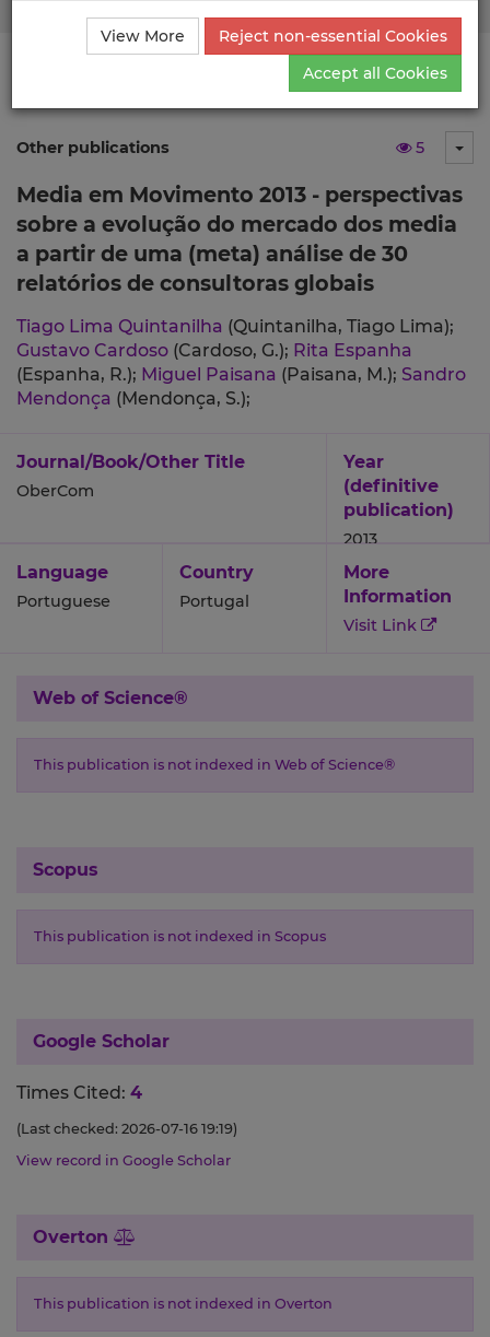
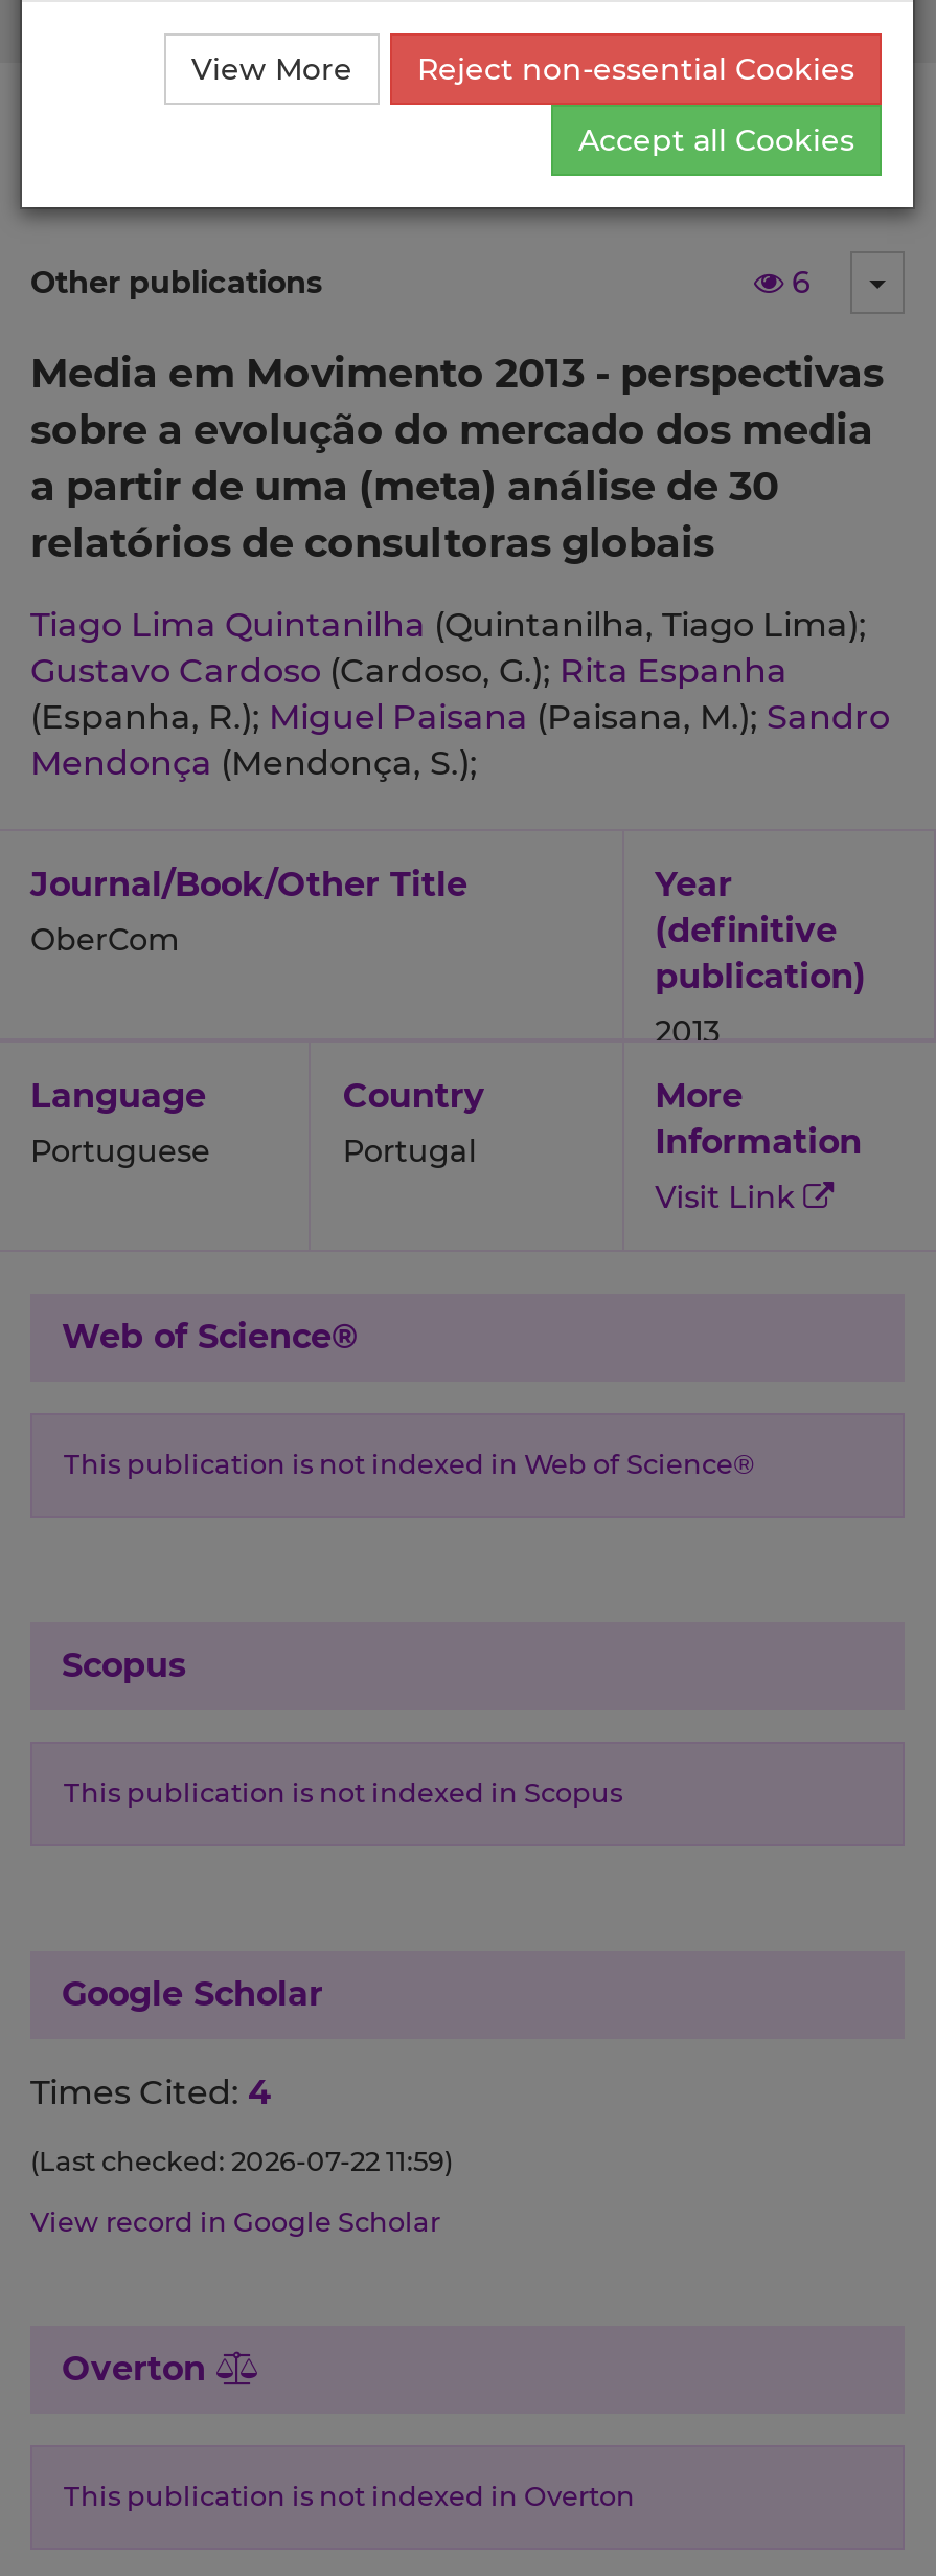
- 5
+ 6

- (Last checked: 2026-07-16 19:19)
+ (Last checked: 2026-07-22 11:59)
